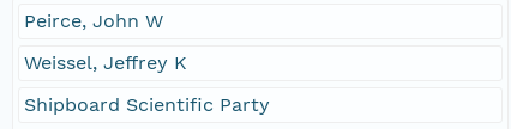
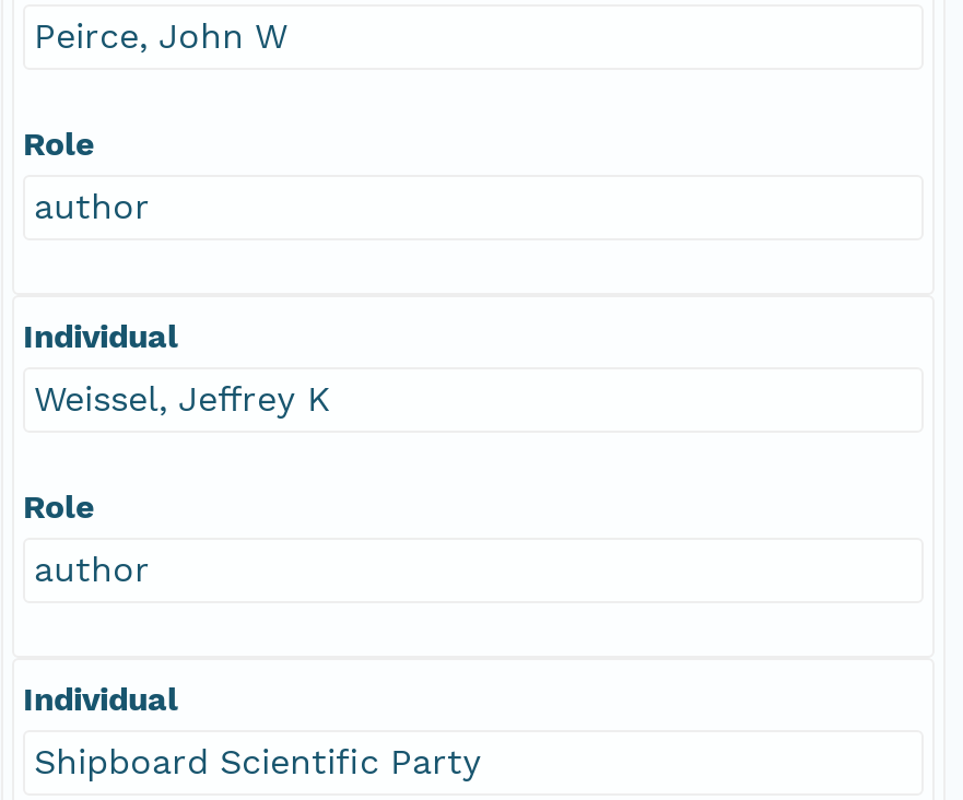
+ Role
+ author
+ Individual

+ Role
+ author
+ Individual
